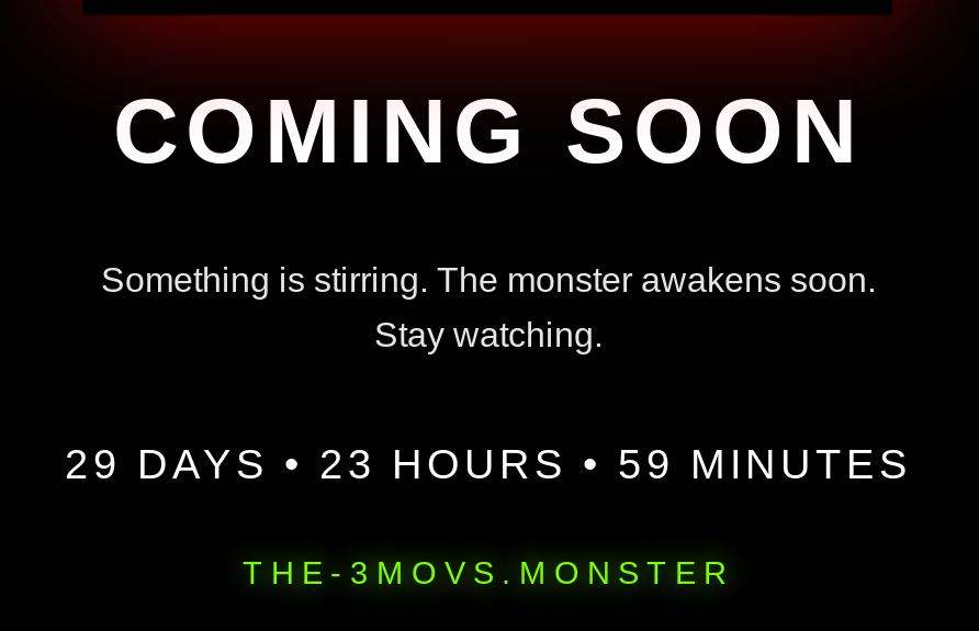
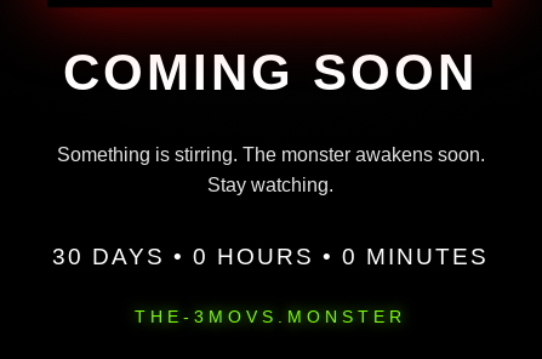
- 29 DAYS • 23 HOURS • 59 MINUTES
+ 30 DAYS • 0 HOURS • 0 MINUTES
